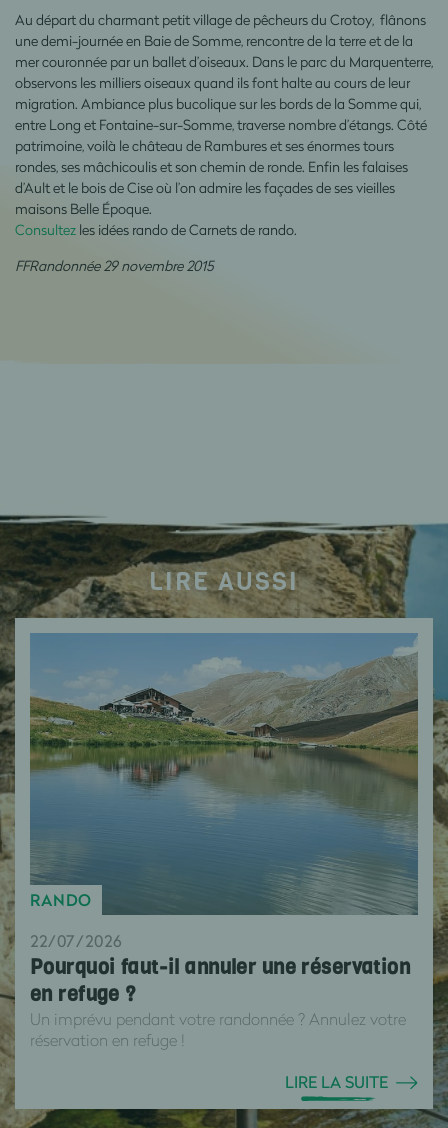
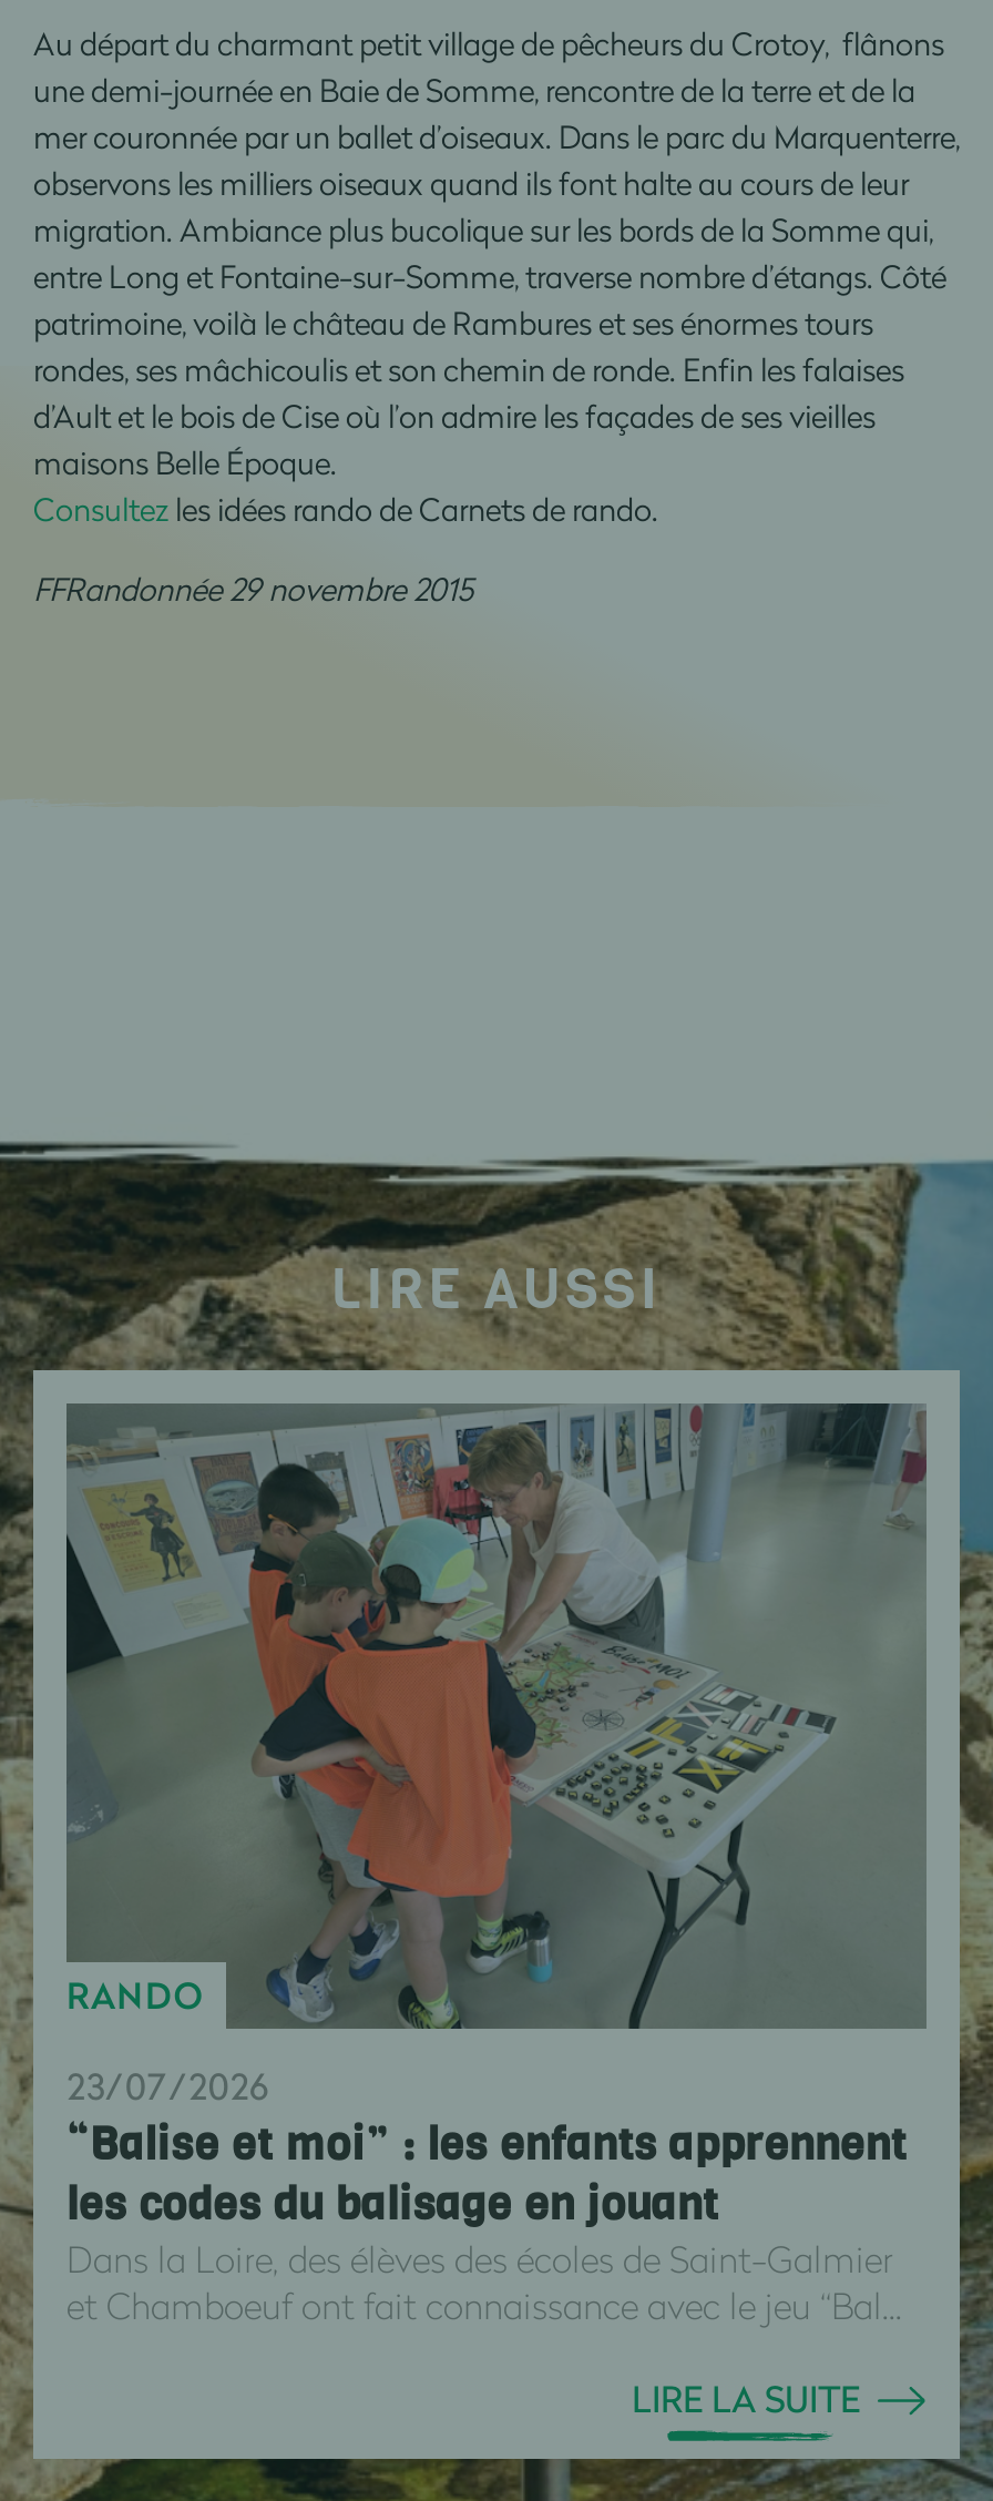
- [image]
- 22/07/2026
- Pourquoi faut-il annuler une réservation
- en refuge ?
- Un imprévu pendant votre randonnée ? Annulez votre
- réservation en refuge !
+ [image]
+ 23/07/2026
+ “Balise et moi” : les enfants apprennent
+ les codes du balisage en jouant
+ Dans la Loire, des élèves des écoles de Saint-Galmier
+ et Chamboeuf ont fait connaissance avec le jeu “Bal...
